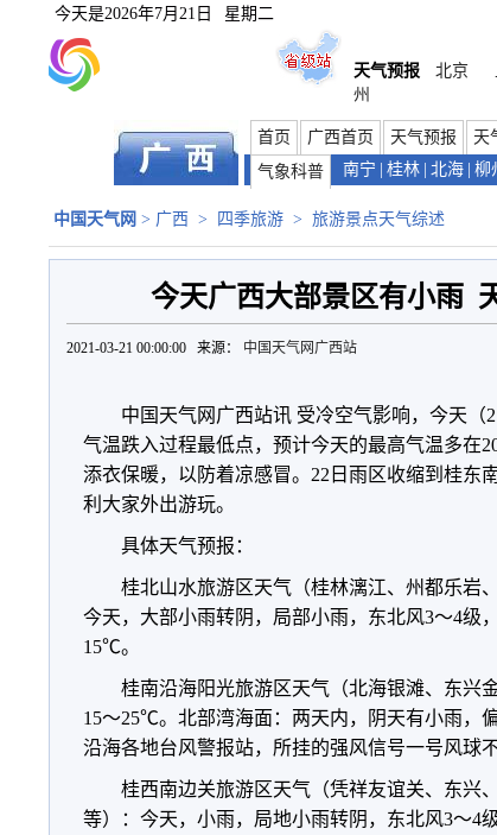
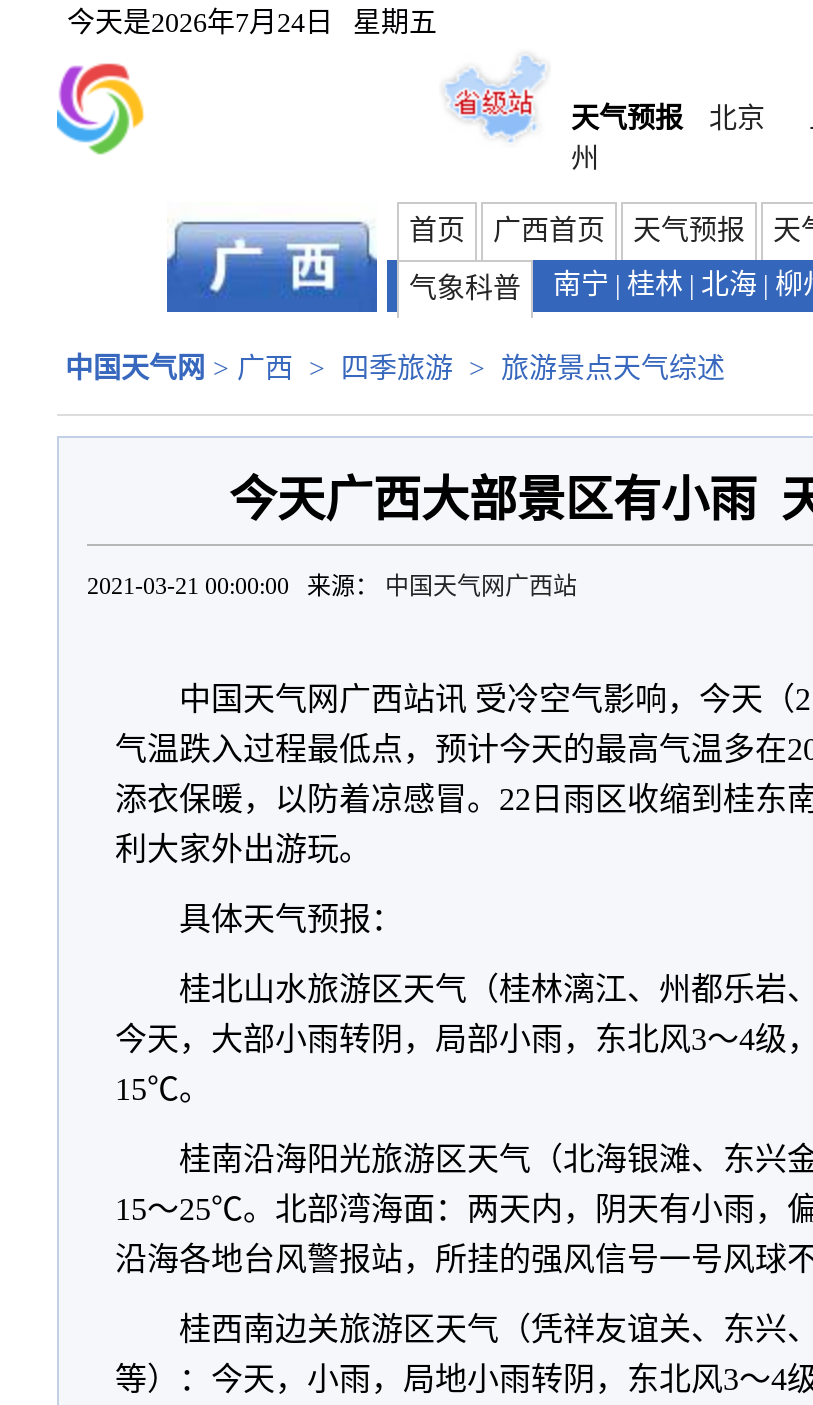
- 今天是2026年7月21日
+ 今天是2026年7月24日

- 星期二
+ 星期五
